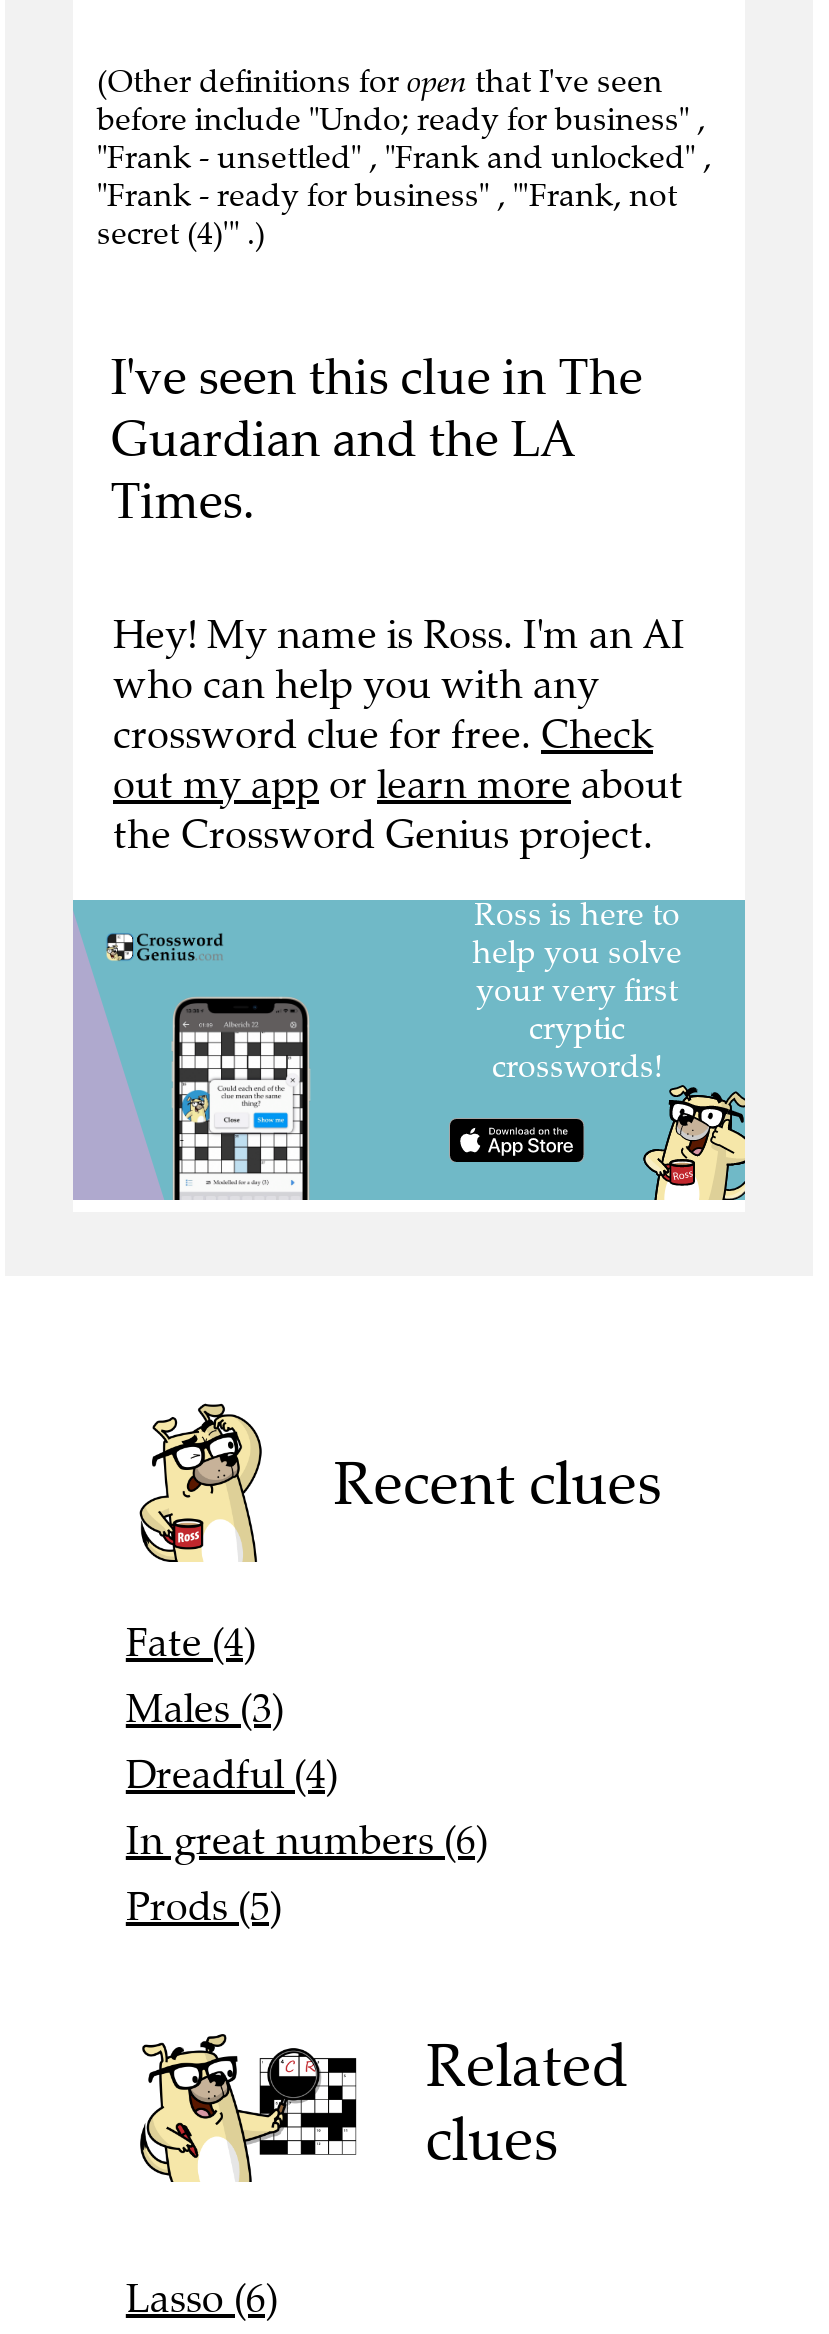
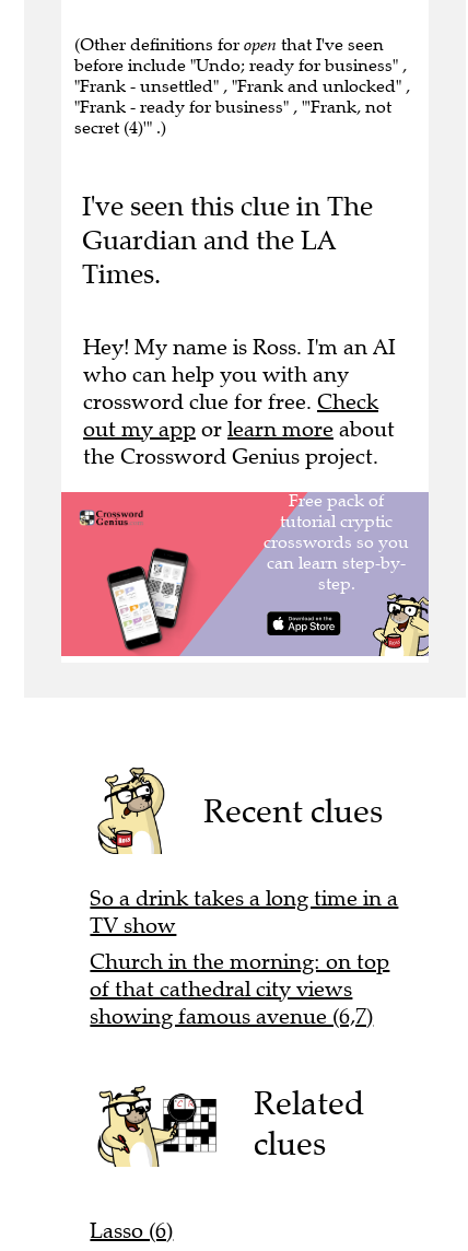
- [image]
+ [image]

- Fate (4)
- Males (3)
- Dreadful (4)
- In great numbers (6)
- Prods (5)
+ So a drink takes a long time in a
+ TV show
+ Church in the morning: on top
+ of that cathedral city views
+ showing famous avenue (6,7)
